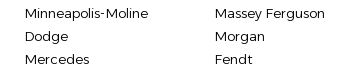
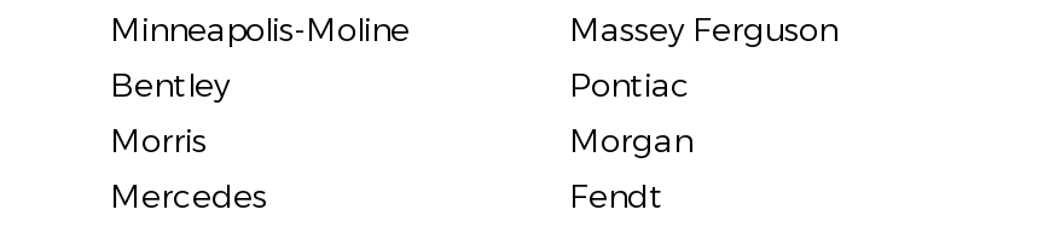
- Dodge
+ Bentley
+ Pontiac
+ Morris
